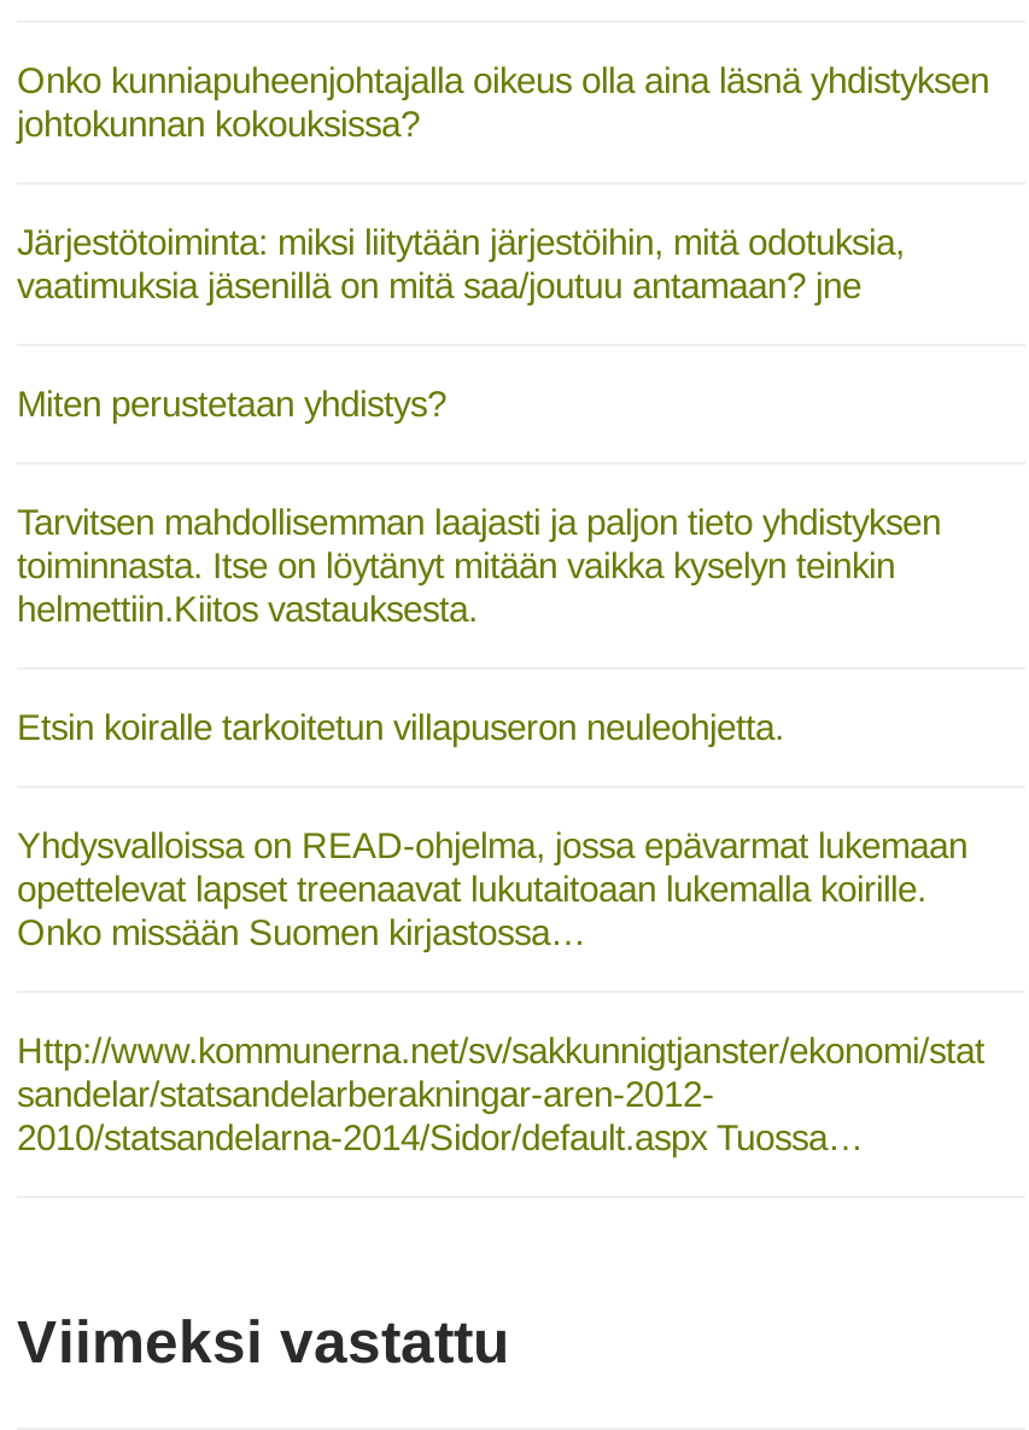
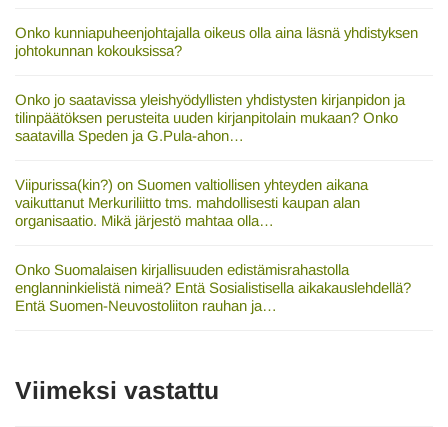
- Järjestötoiminta: miksi liitytään järjestöihin, mitä odotuksia,
- vaatimuksia jäsenillä on mitä saa/joutuu antamaan? jne
- Miten perustetaan yhdistys?
- Tarvitsen mahdollisemman laajasti ja paljon tieto yhdistyksen
- toiminnasta. Itse on löytänyt mitään vaikka kyselyn teinkin
- helmettiin.Kiitos vastauksesta.
- Etsin koiralle tarkoitetun villapuseron neuleohjetta.
- Yhdysvalloissa on READ-ohjelma, jossa epävarmat lukemaan
- opettelevat lapset treenaavat lukutaitoaan lukemalla koirille.
- Onko missään Suomen kirjastossa…
- Http://www.kommunerna.net/sv/sakkunnigtjanster/ekonomi/stat
- sandelar/statsandelarberakningar-aren-2012-
- 2010/statsandelarna-2014/Sidor/default.aspx Tuossa…
+ Onko jo saatavissa yleishyödyllisten yhdistysten kirjanpidon ja
+ tilinpäätöksen perusteita uuden kirjanpitolain mukaan? Onko
+ saatavilla Speden ja G.Pula-ahon…
+ Viipurissa(kin?) on Suomen valtiollisen yhteyden aikana
+ vaikuttanut Merkuriliitto tms. mahdollisesti kaupan alan
+ organisaatio. Mikä järjestö mahtaa olla…
+ Onko Suomalaisen kirjallisuuden edistämisrahastolla
+ englanninkielistä nimeä? Entä Sosialistisella aikakauslehdellä?
+ Entä Suomen-Neuvostoliiton rauhan ja…
